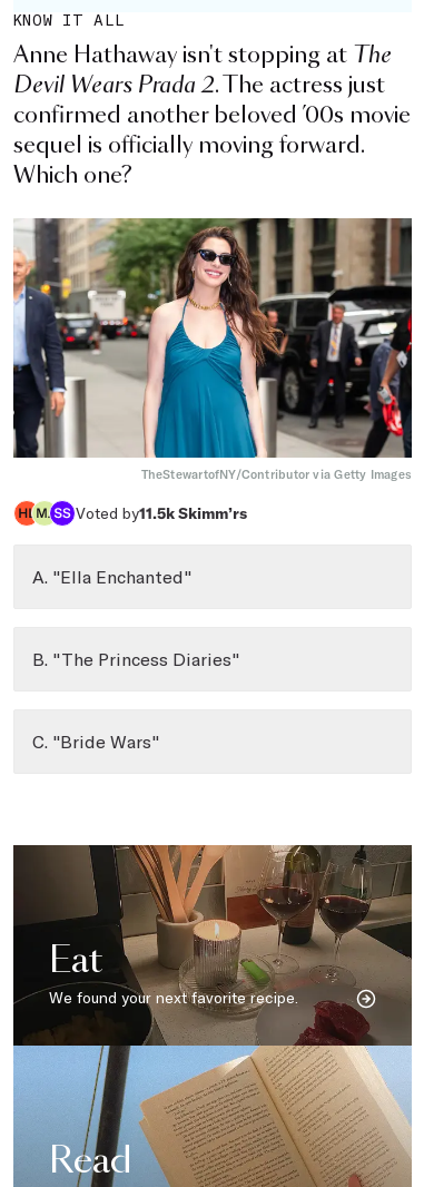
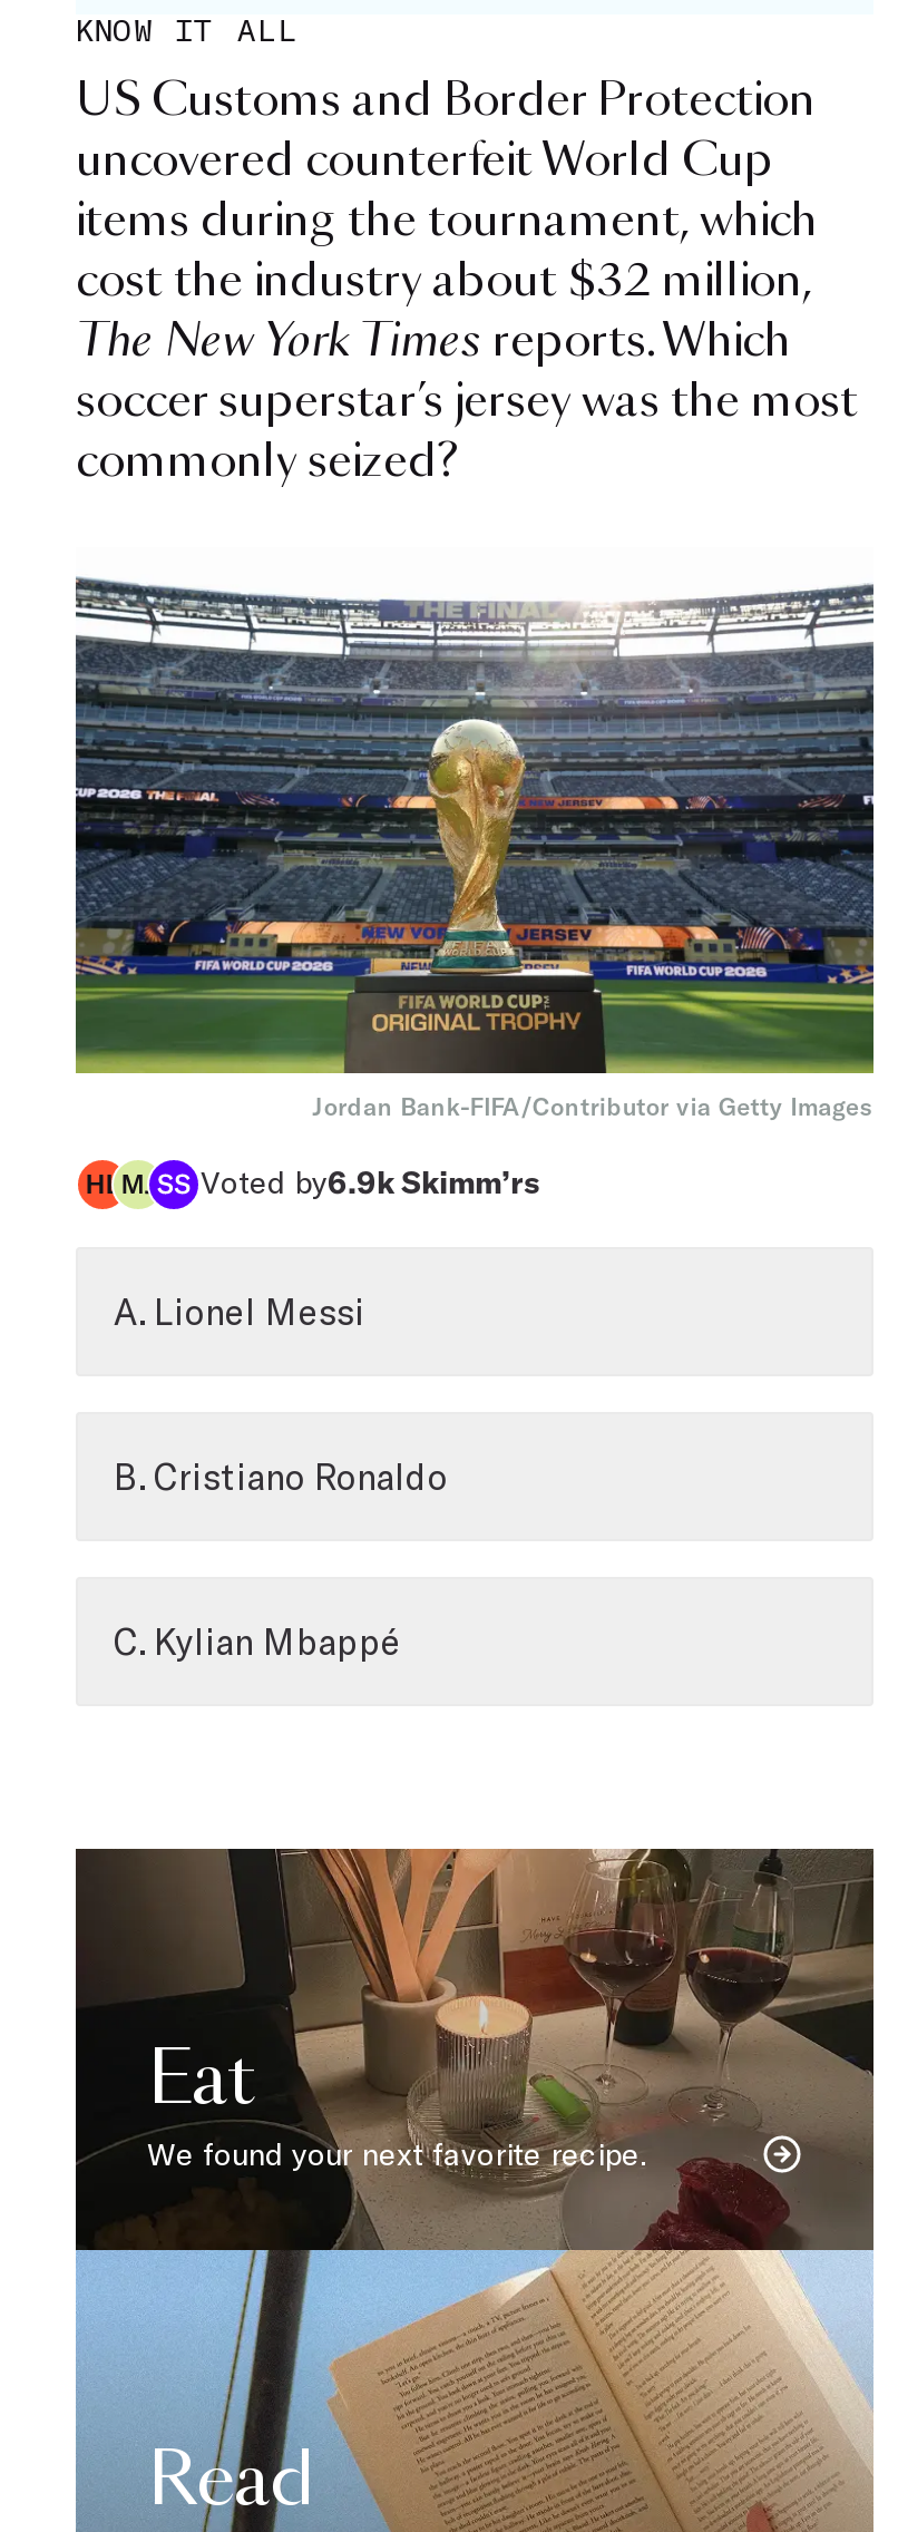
- Anne Hathaway isn't stopping at The
- Devil Wears Prada 2. The actress just
- confirmed another beloved ’00s movie
- sequel is officially moving forward.
- Which one?
+ US Customs and Border Protection
+ uncovered counterfeit World Cup
+ items during the tournament, which
+ cost the industry about $32 million,
+ The New York Times reports. Which
+ soccer superstar’s jersey was the most
+ commonly seized?

- [image]
- TheStewartofNY/Contributor via Getty Images
+ [image]
+ Jordan Bank-FIFA/Contributor via Getty Images

- Voted by11.5kSkimm’rs
+ Voted by6.9kSkimm’rs

- A. "Ella Enchanted"
+ A. Lionel Messi

- B. "The Princess Diaries"
+ B. Cristiano Ronaldo

- C. "Bride Wars"
+ C. Kylian Mbappé
